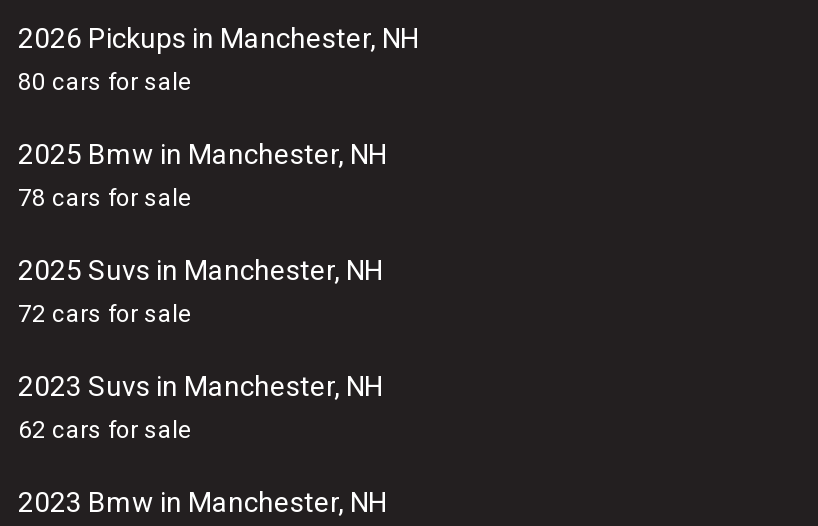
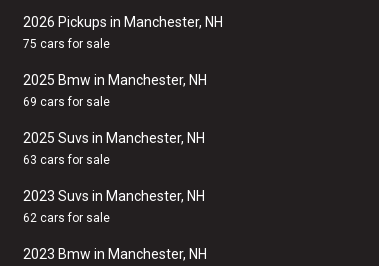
- 80 cars for sale
+ 75 cars for sale

- 78 cars for sale
+ 69 cars for sale

- 72 cars for sale
+ 63 cars for sale
